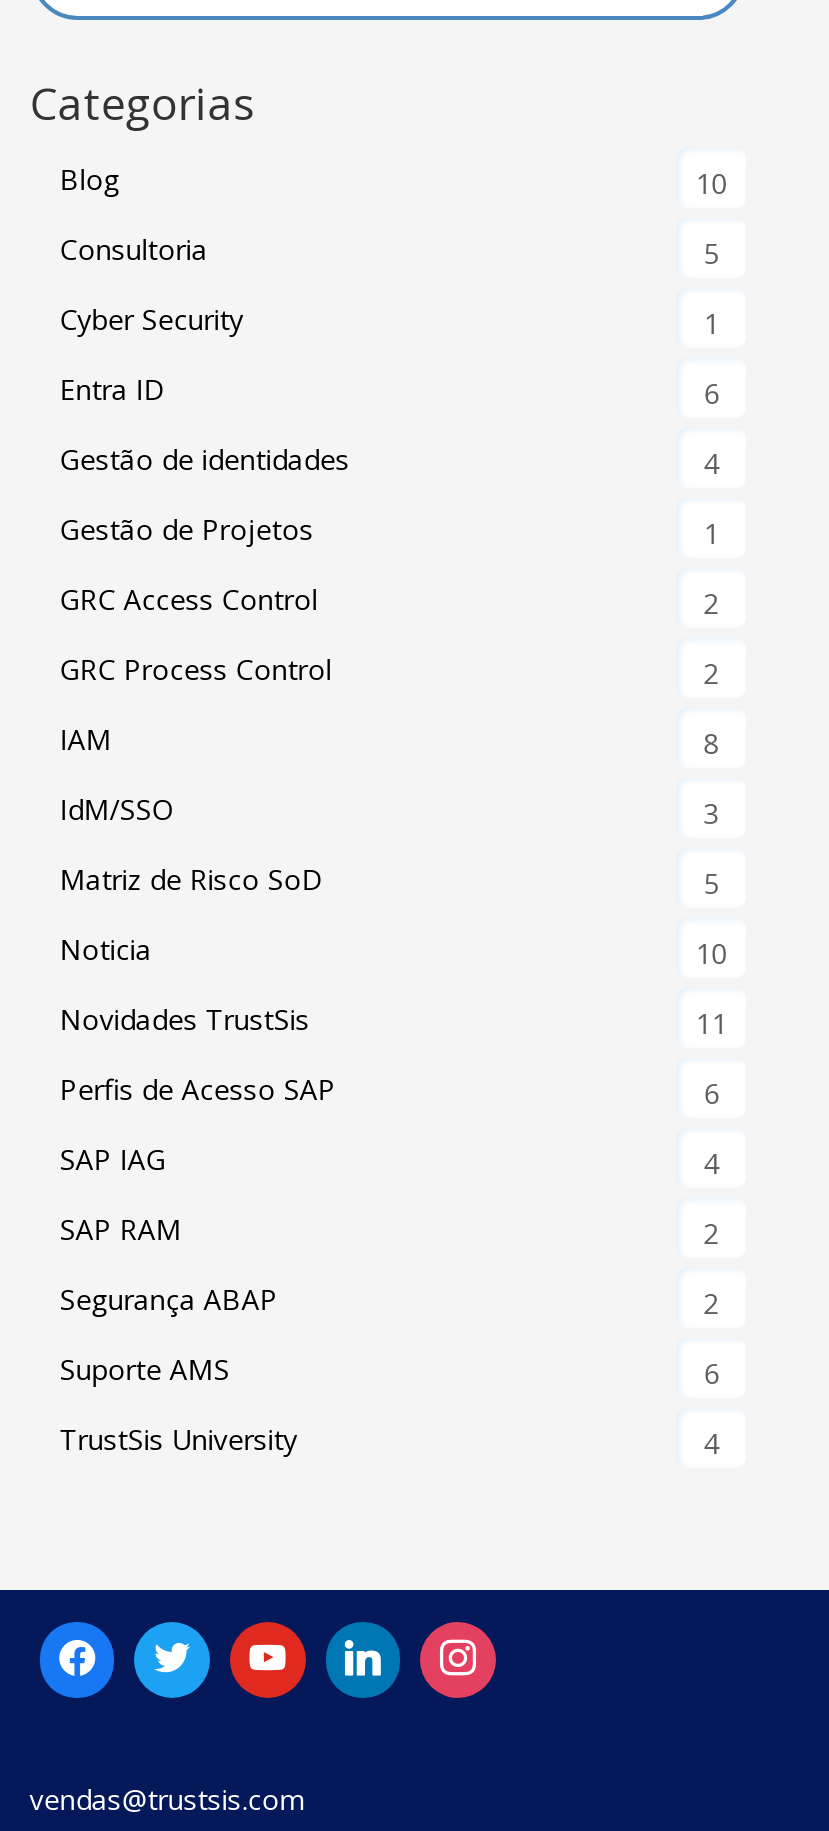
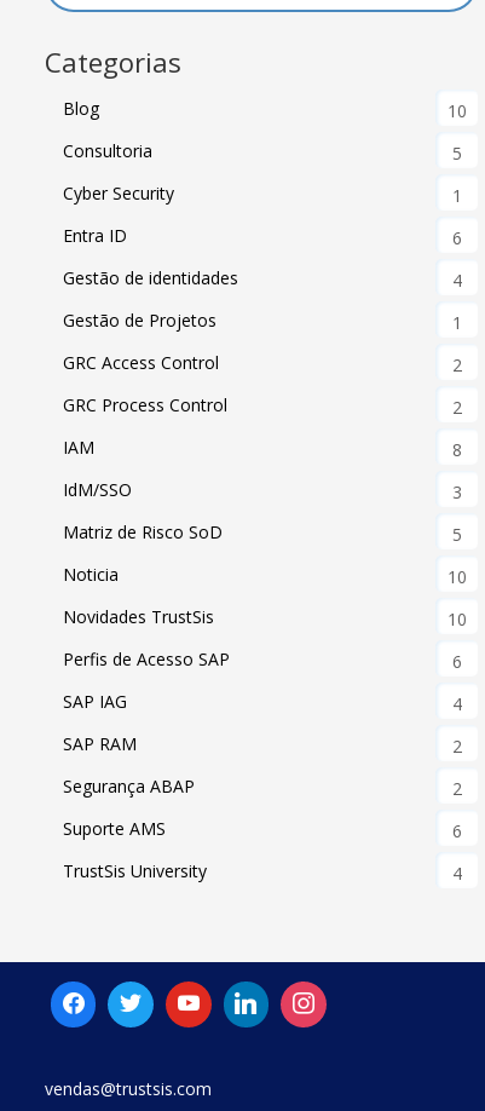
- 11
+ 10
